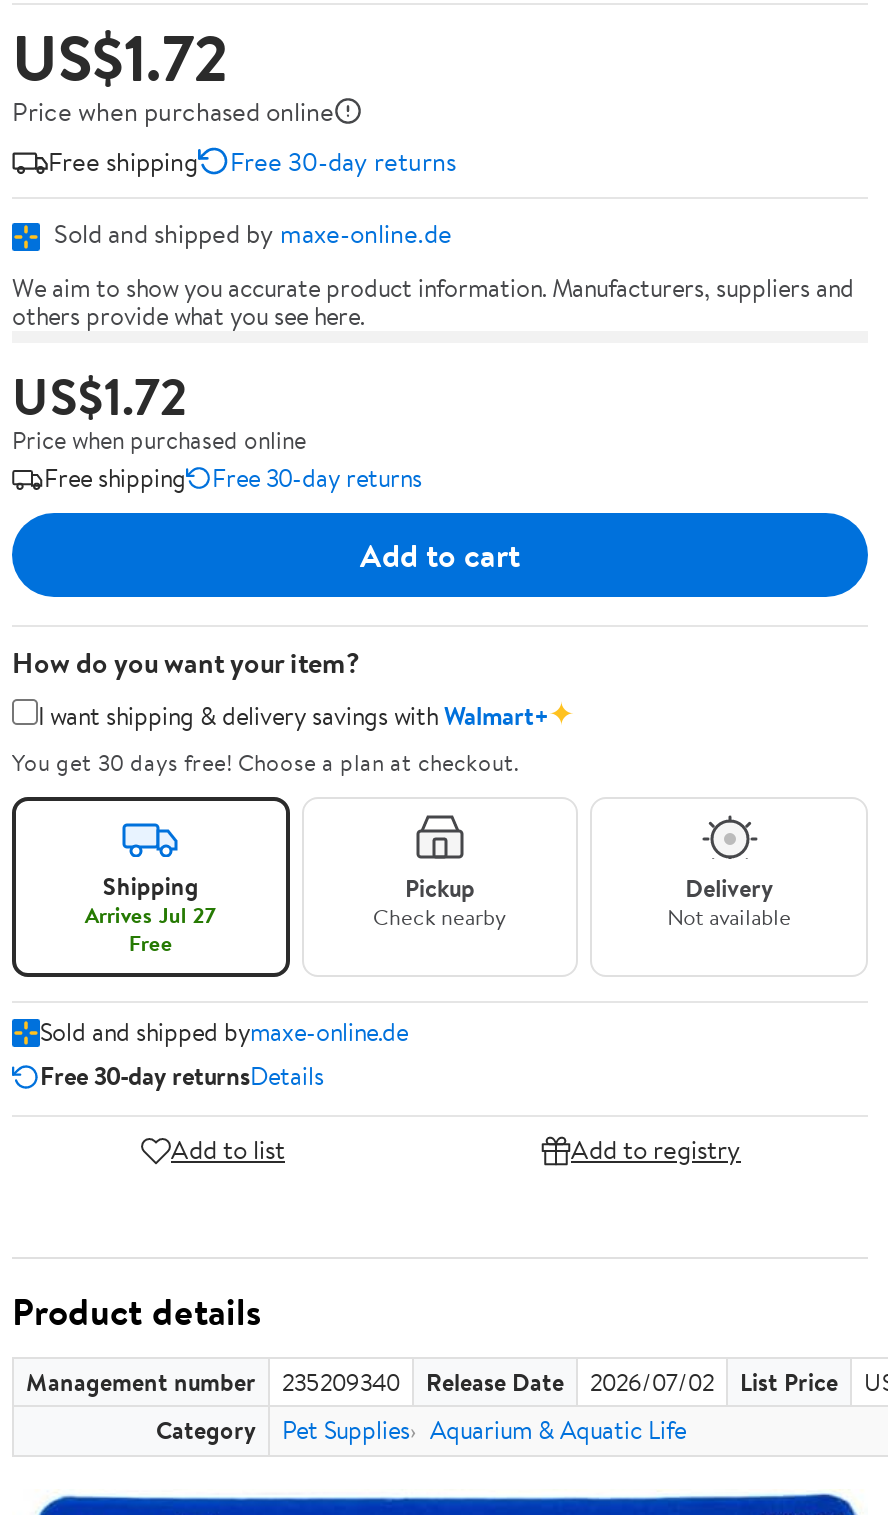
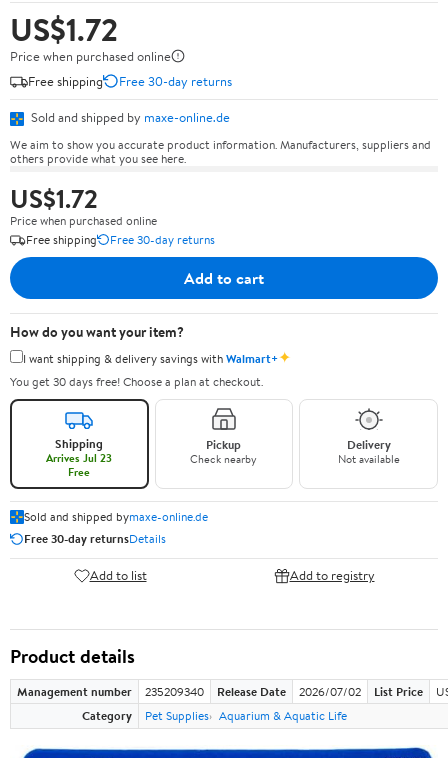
- Arrives Jul 27
+ Arrives Jul 23
